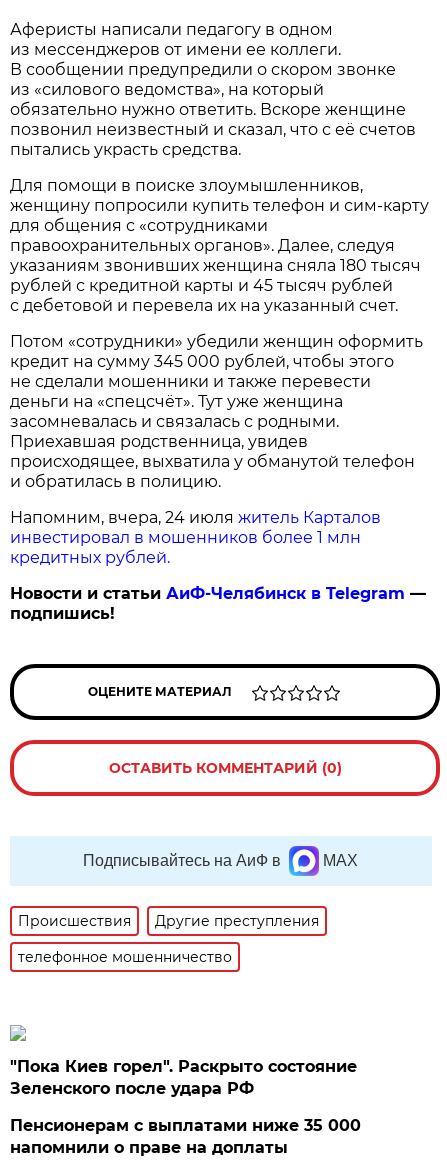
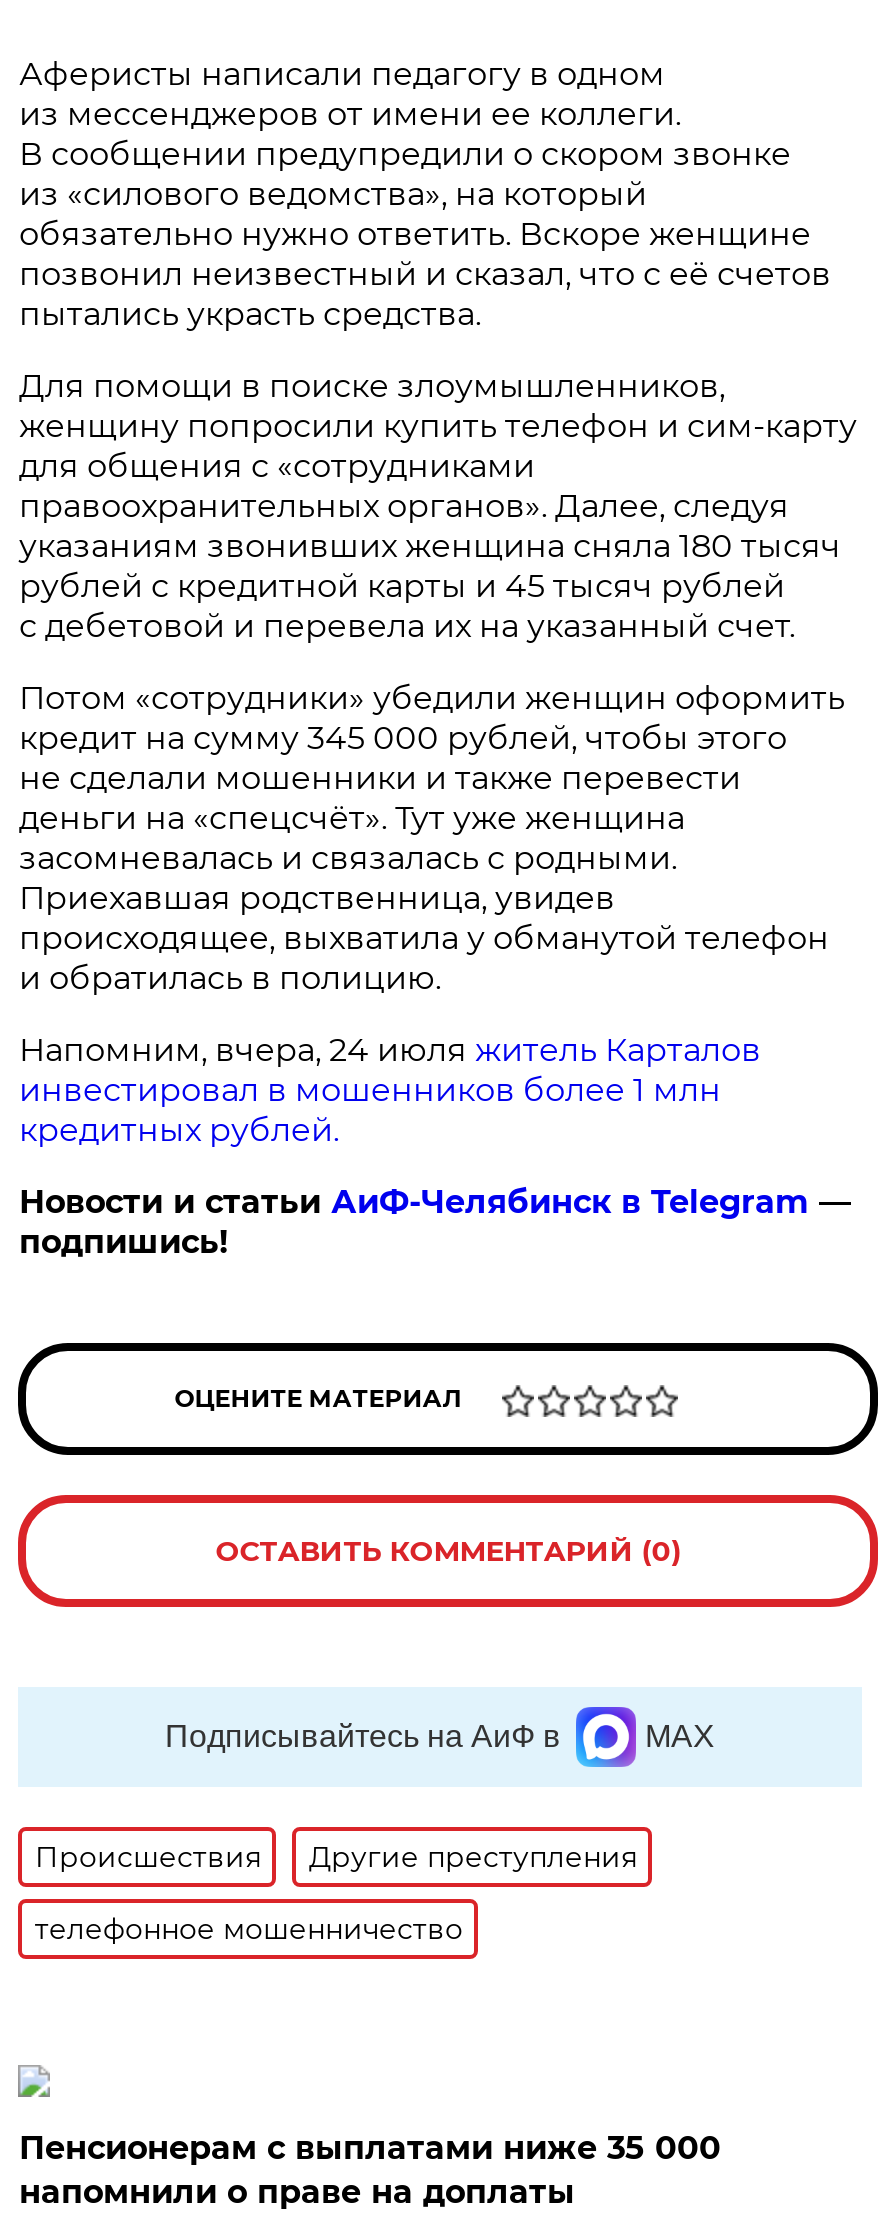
- "Пока Киев горел". Раскрыто состояние
- Зеленского после удара РФ
